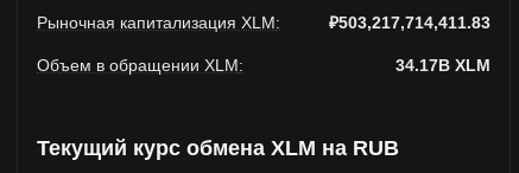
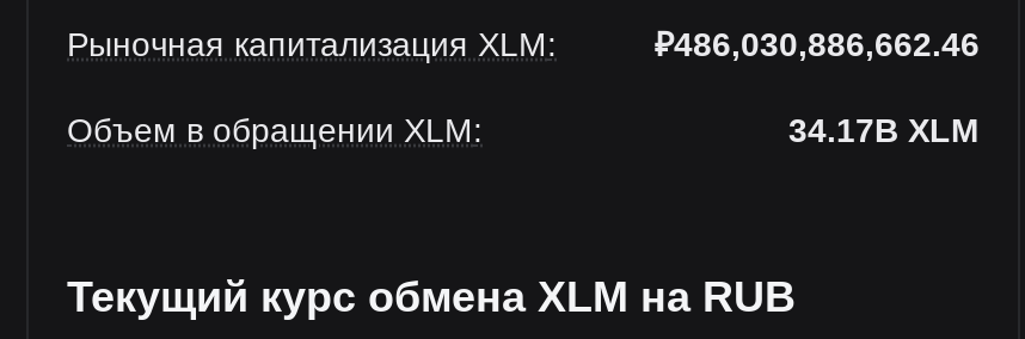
- ₽503,217,714,411.83
+ ₽486,030,886,662.46
